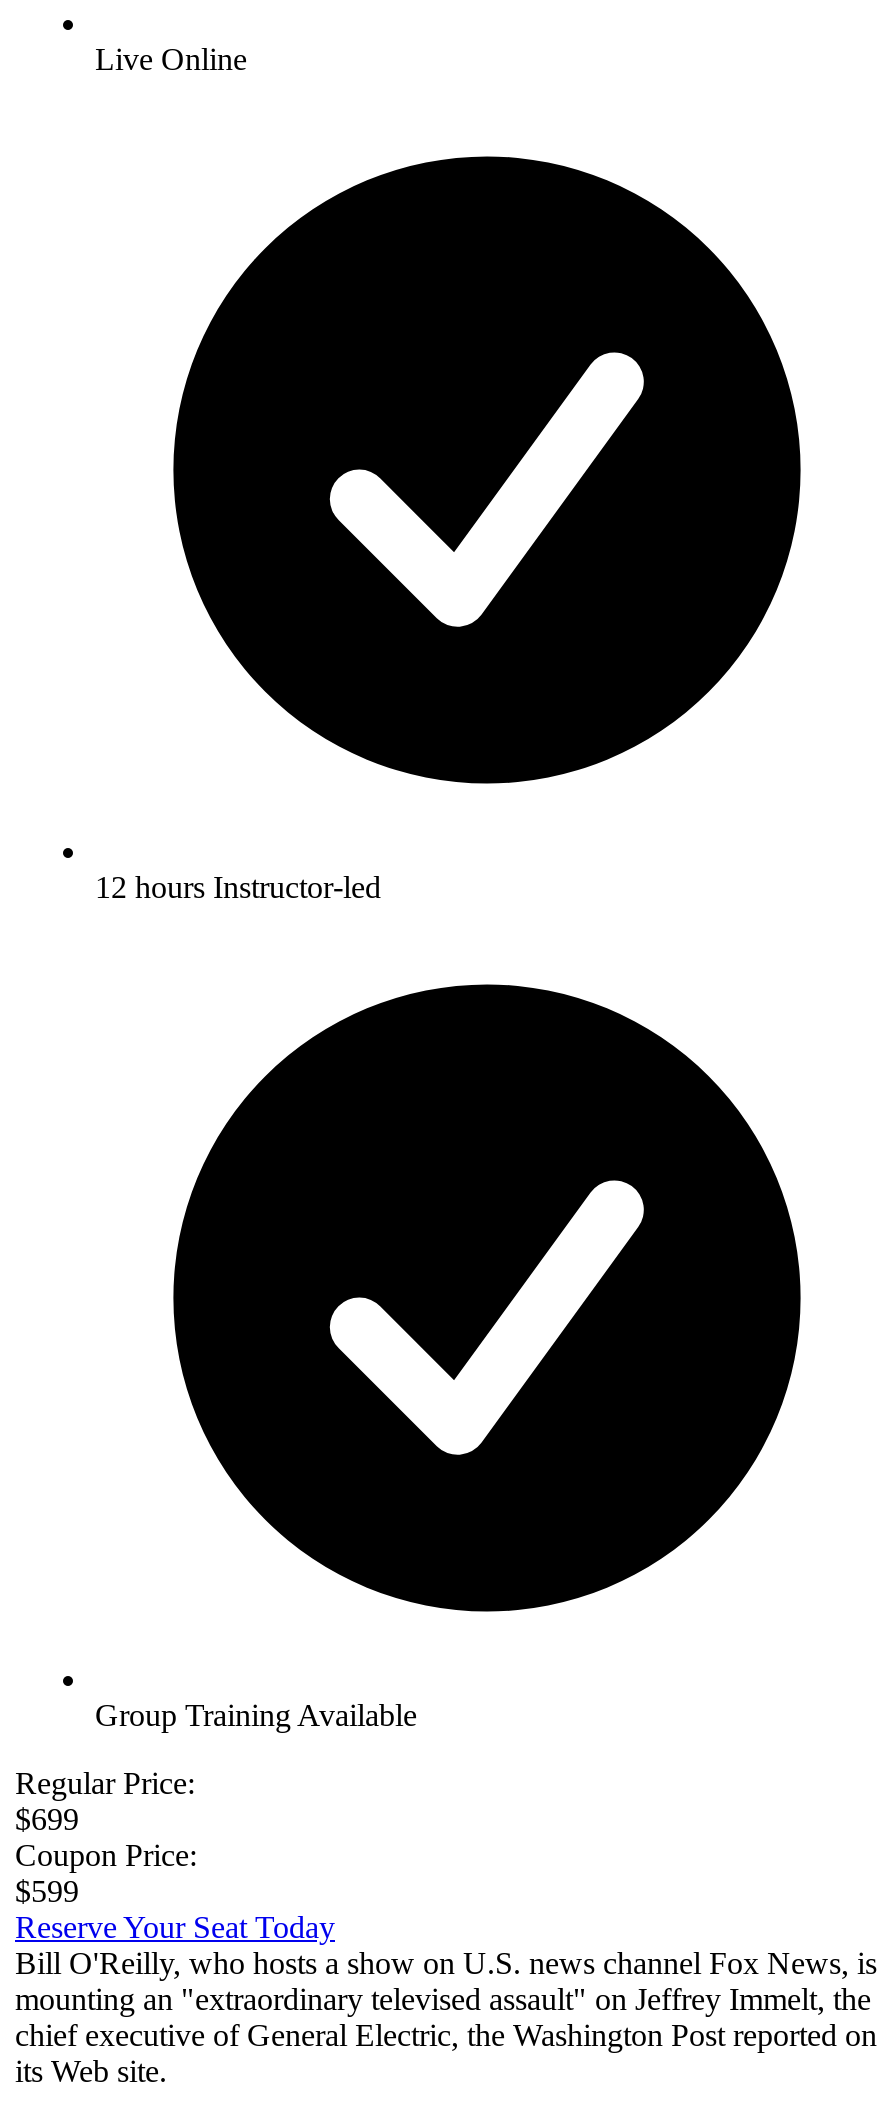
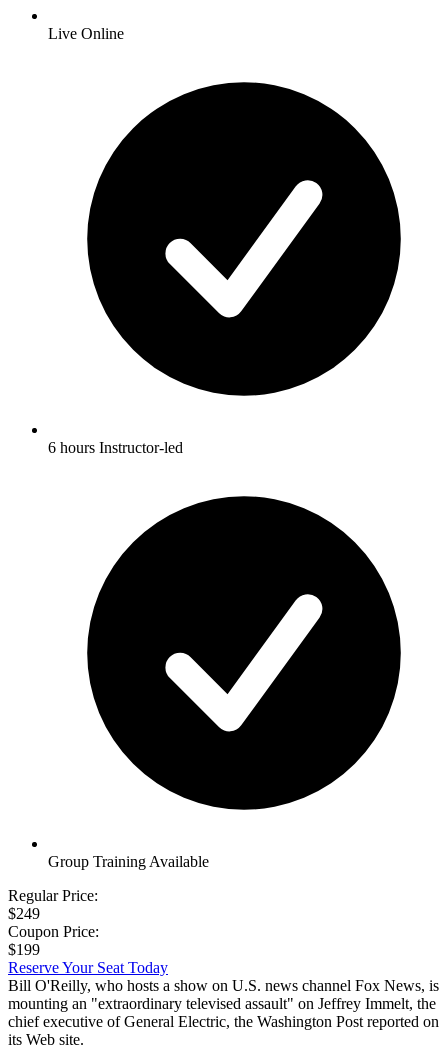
- 12 hours Instructor-led
+ 6 hours Instructor-led

- $699
+ $249

- $599
+ $199
